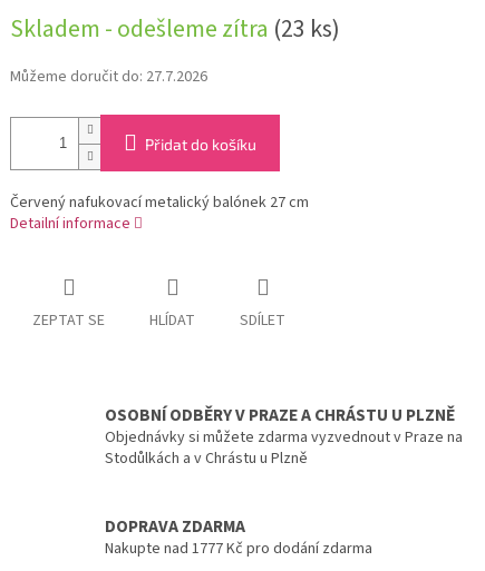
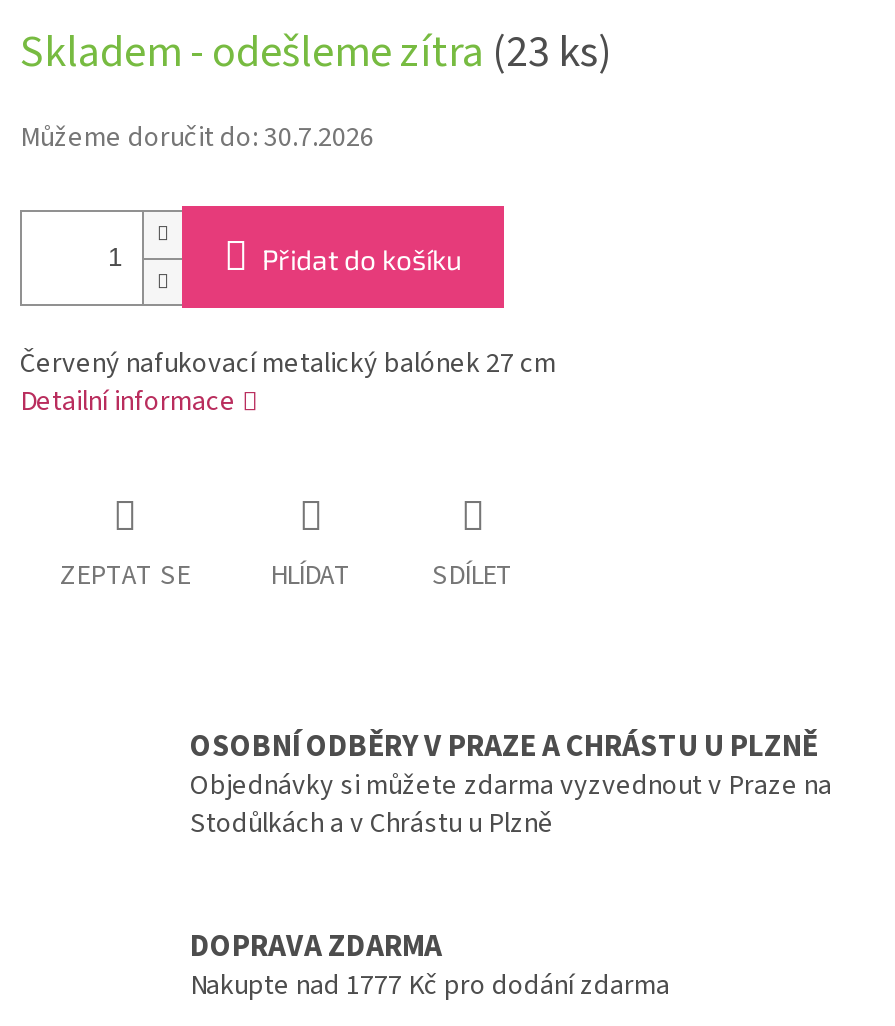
- Můžeme doručit do: 27.7.2026
+ Můžeme doručit do: 30.7.2026
